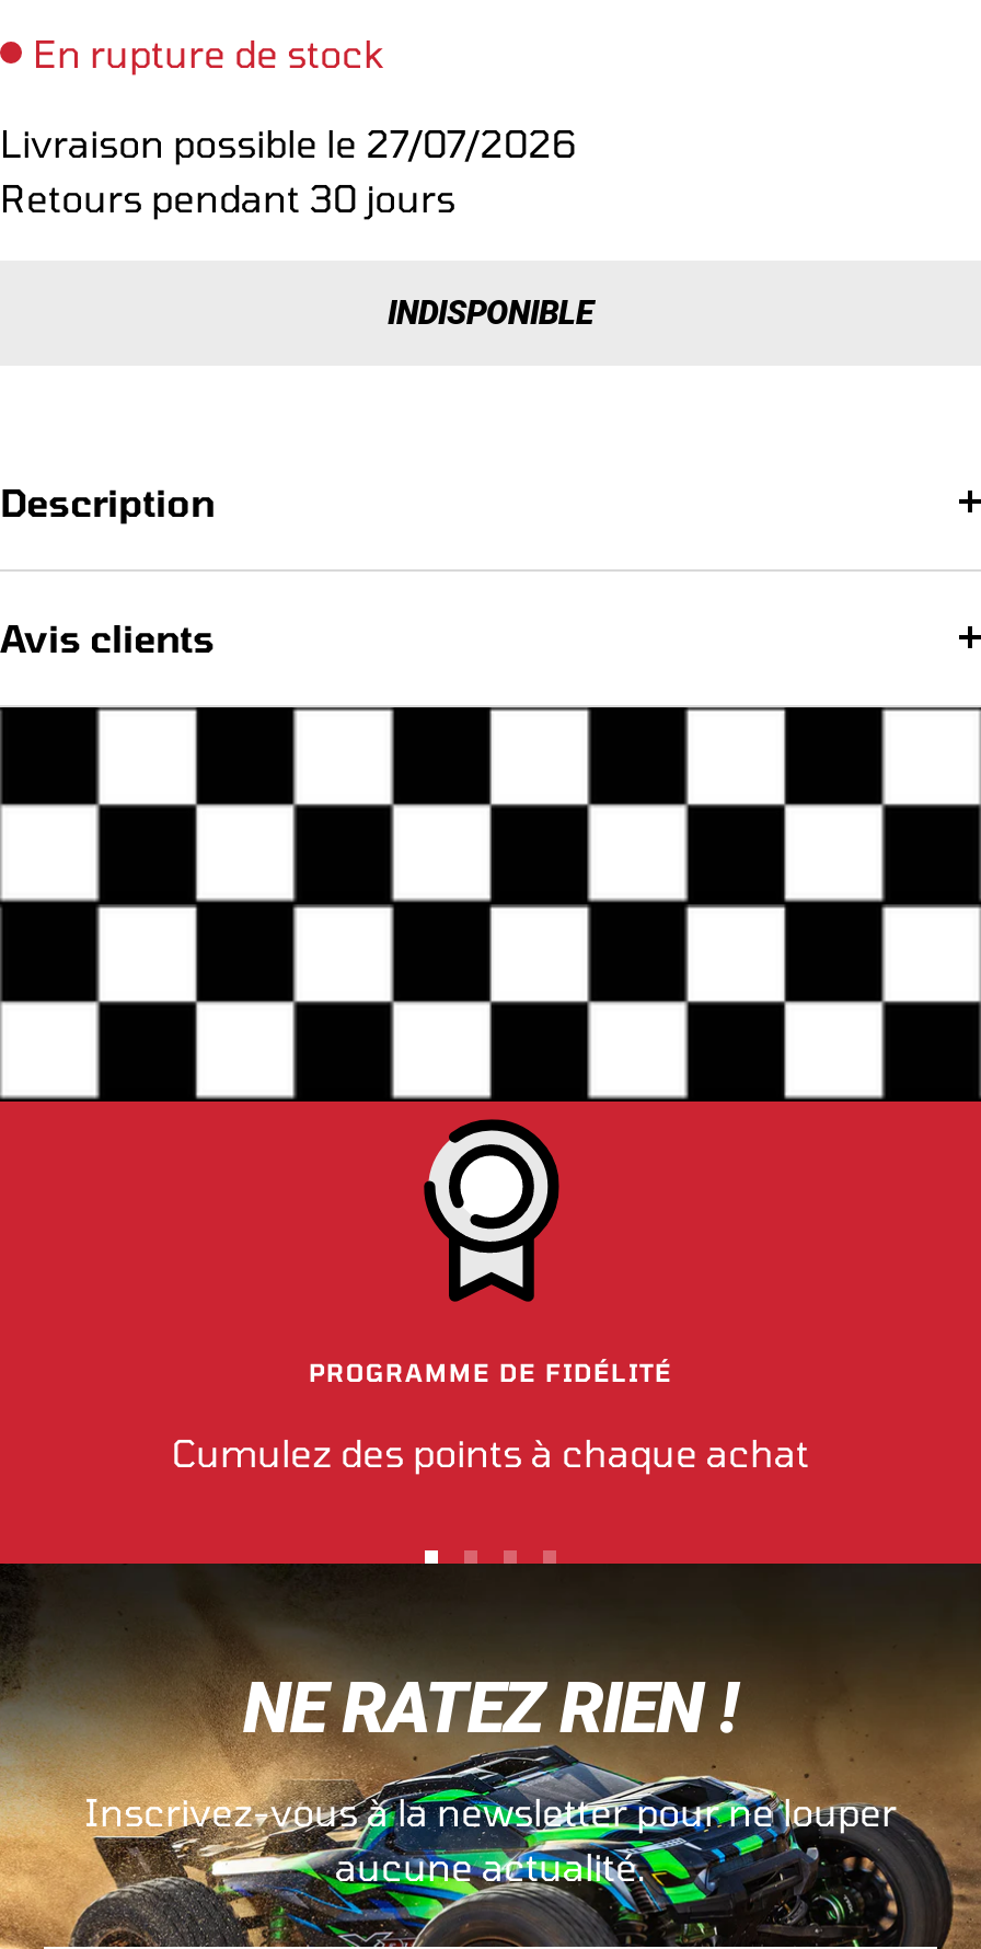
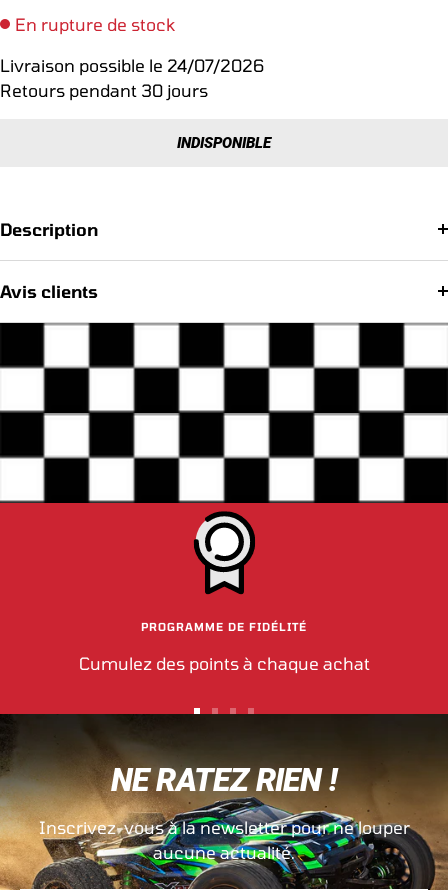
- Livraison possible le 27/07/2026
+ Livraison possible le 24/07/2026
